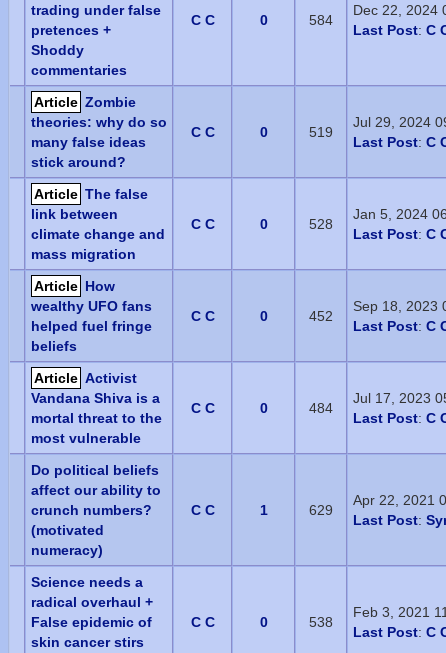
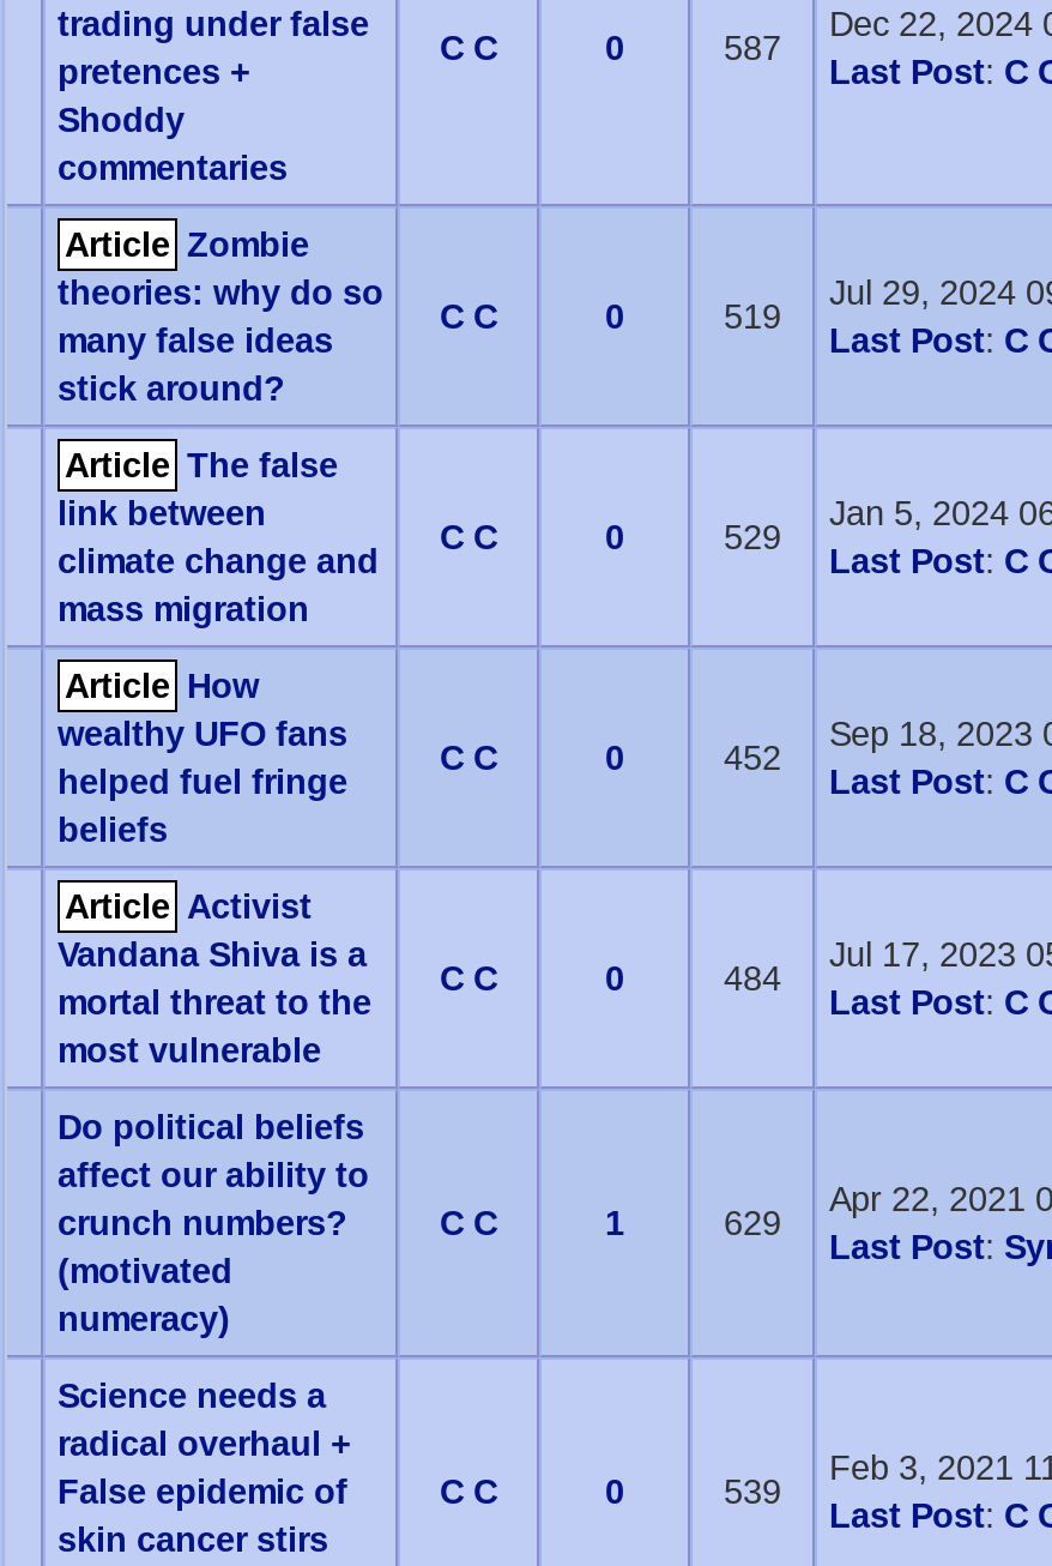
- 584
+ 587

- 528
+ 529

- 538
+ 539
